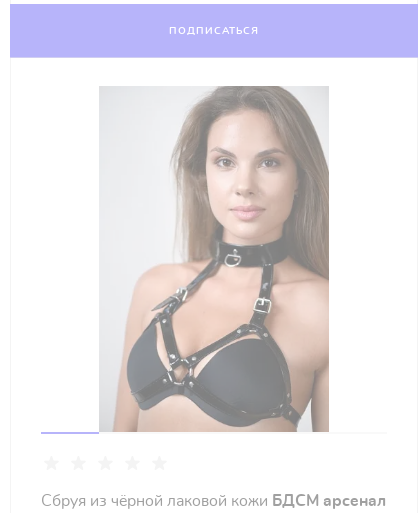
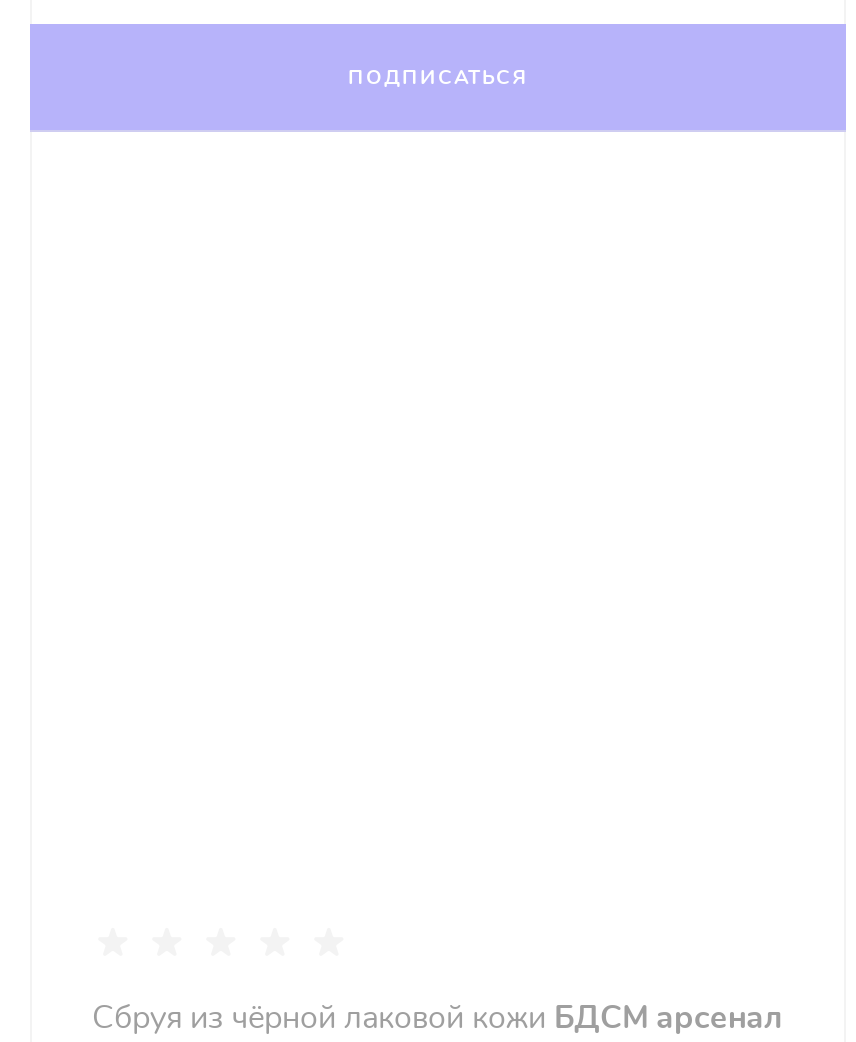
- [image]
